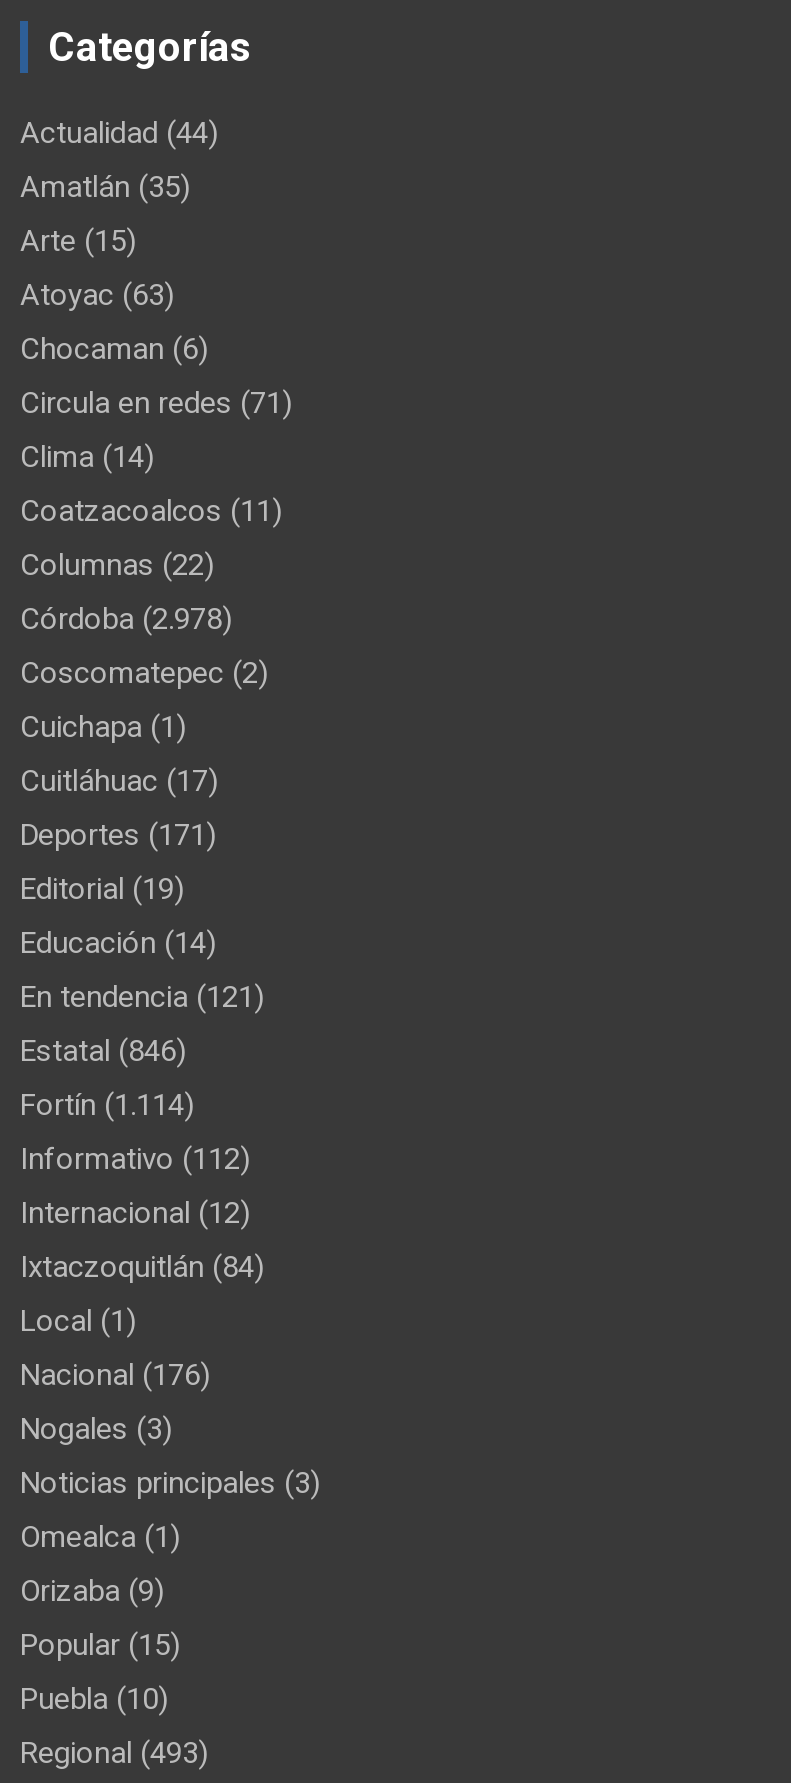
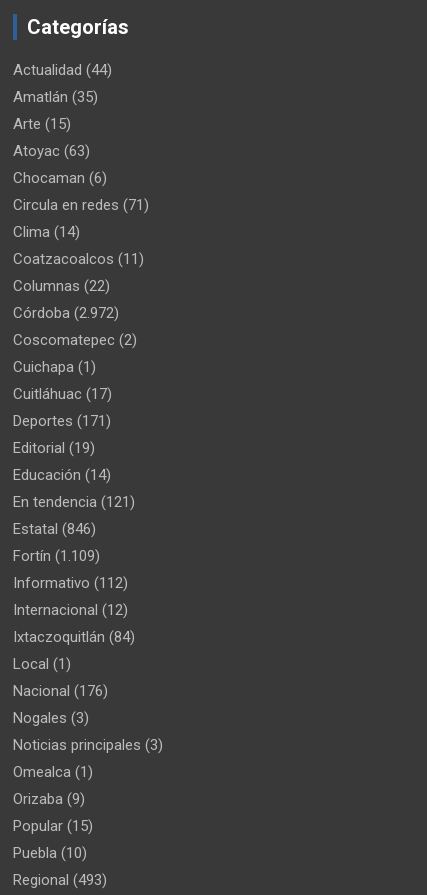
- Córdoba (2.978)
+ Córdoba (2.972)

- Fortín (1.114)
+ Fortín (1.109)
